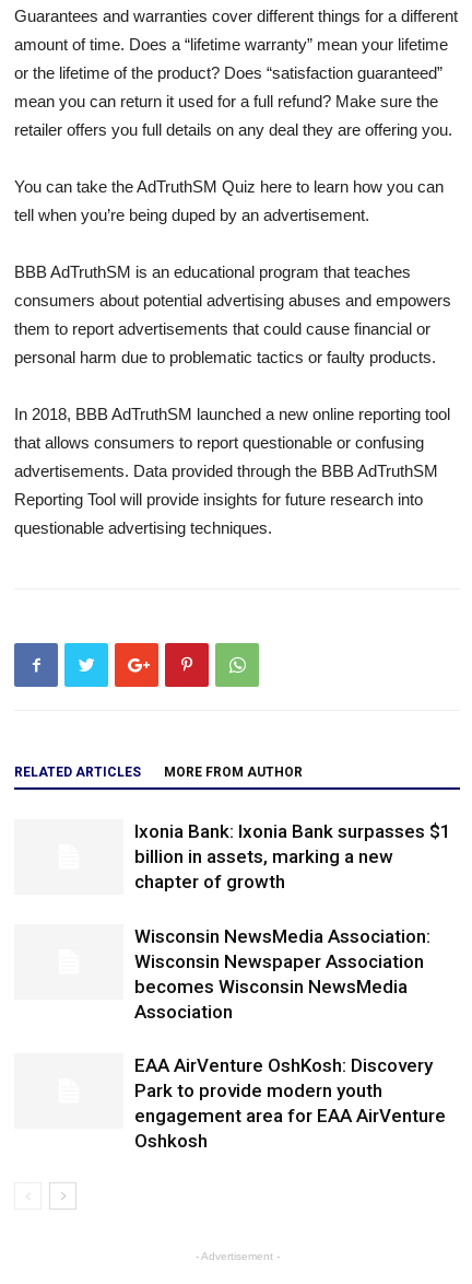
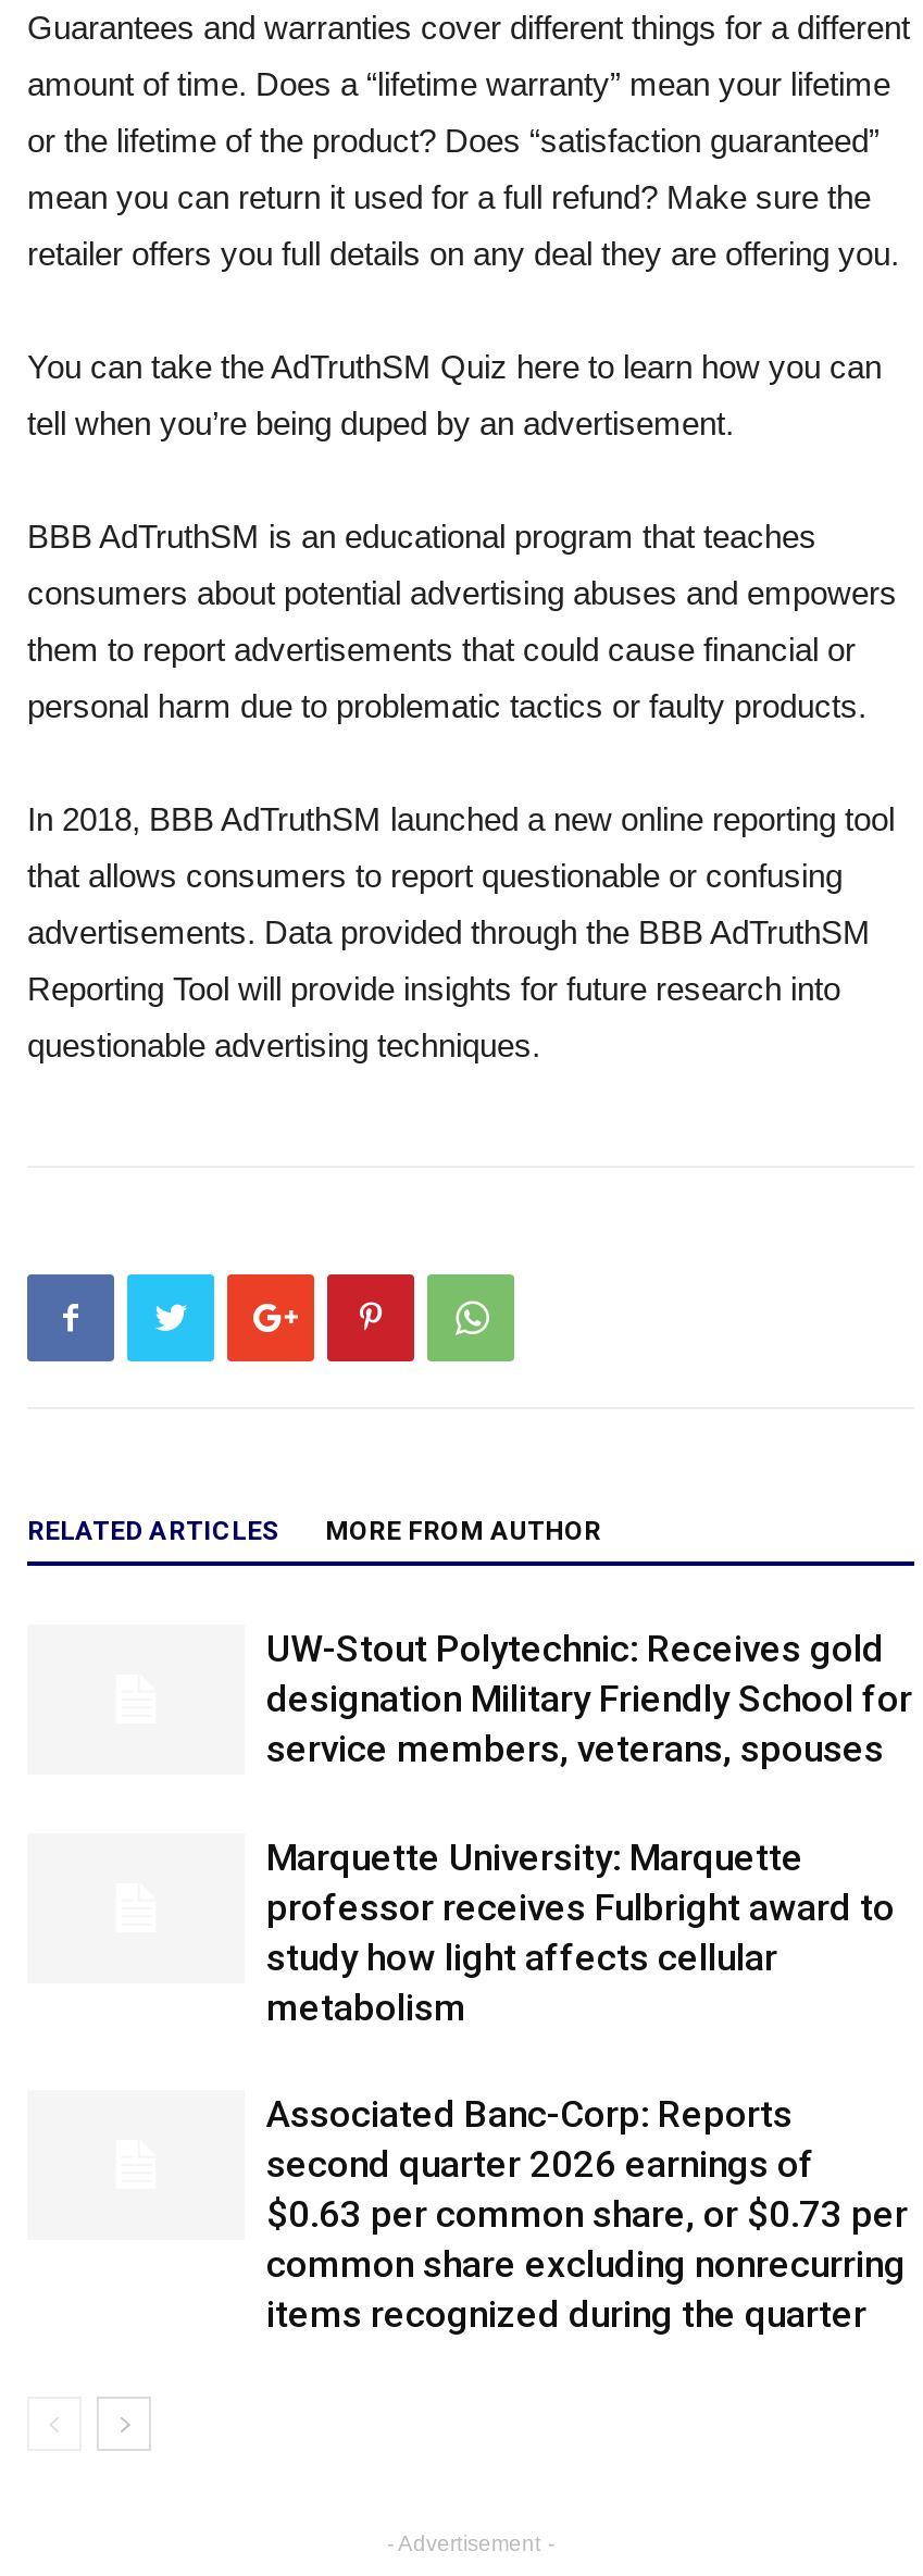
- Ixonia Bank: Ixonia Bank surpasses $1
- billion in assets, marking a new
- chapter of growth
+ UW-Stout Polytechnic: Receives gold
+ designation Military Friendly School for
+ service members, veterans, spouses

- Wisconsin NewsMedia Association:
- Wisconsin Newspaper Association
- becomes Wisconsin NewsMedia
- Association
+ Marquette University: Marquette
+ professor receives Fulbright award to
+ study how light affects cellular
+ metabolism

- EAA AirVenture OshKosh: Discovery
- Park to provide modern youth
- engagement area for EAA AirVenture
- Oshkosh
+ Associated Banc-Corp: Reports
+ second quarter 2026 earnings of
+ $0.63 per common share, or $0.73 per
+ common share excluding nonrecurring
+ items recognized during the quarter
